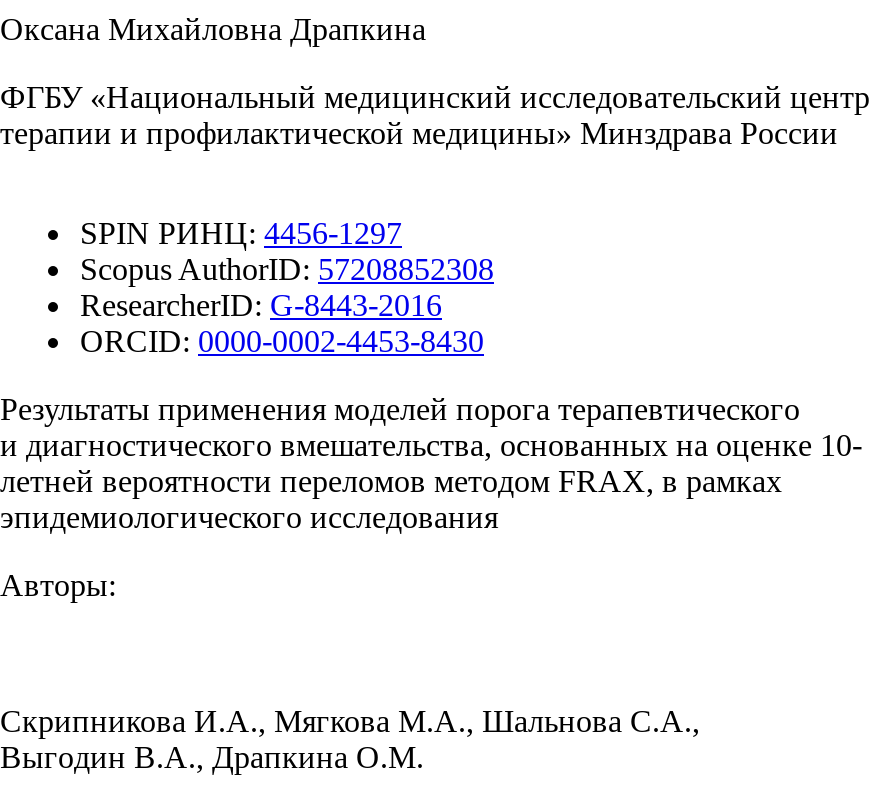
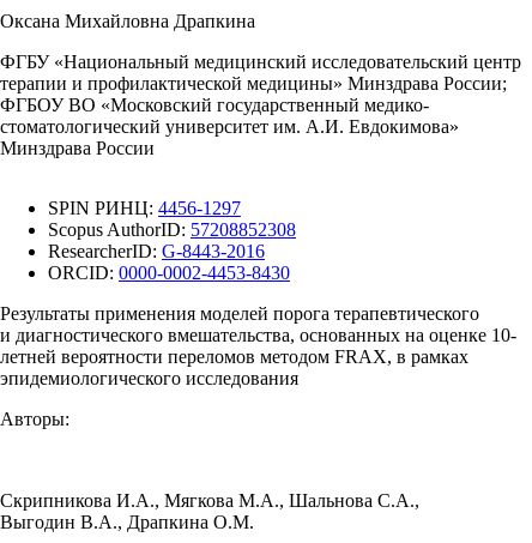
- терапии и профилактической медицины» Минздрава России
+ терапии и профилактической медицины» Минздрава России;
+ ФГБОУ ВО «Московский государственный медико-
+ стоматологический университет им. А.И. Евдокимова»
+ Минздрава России
